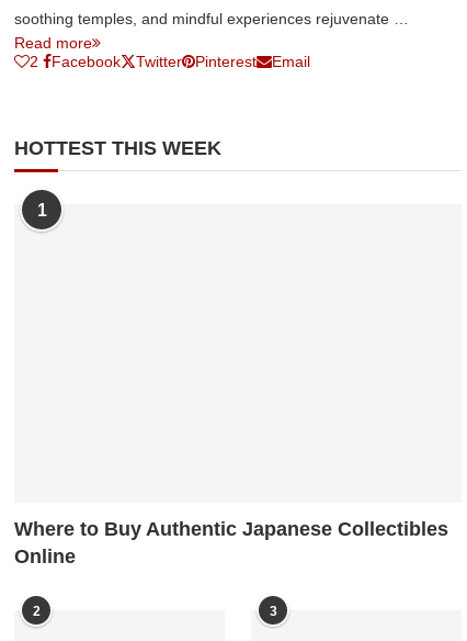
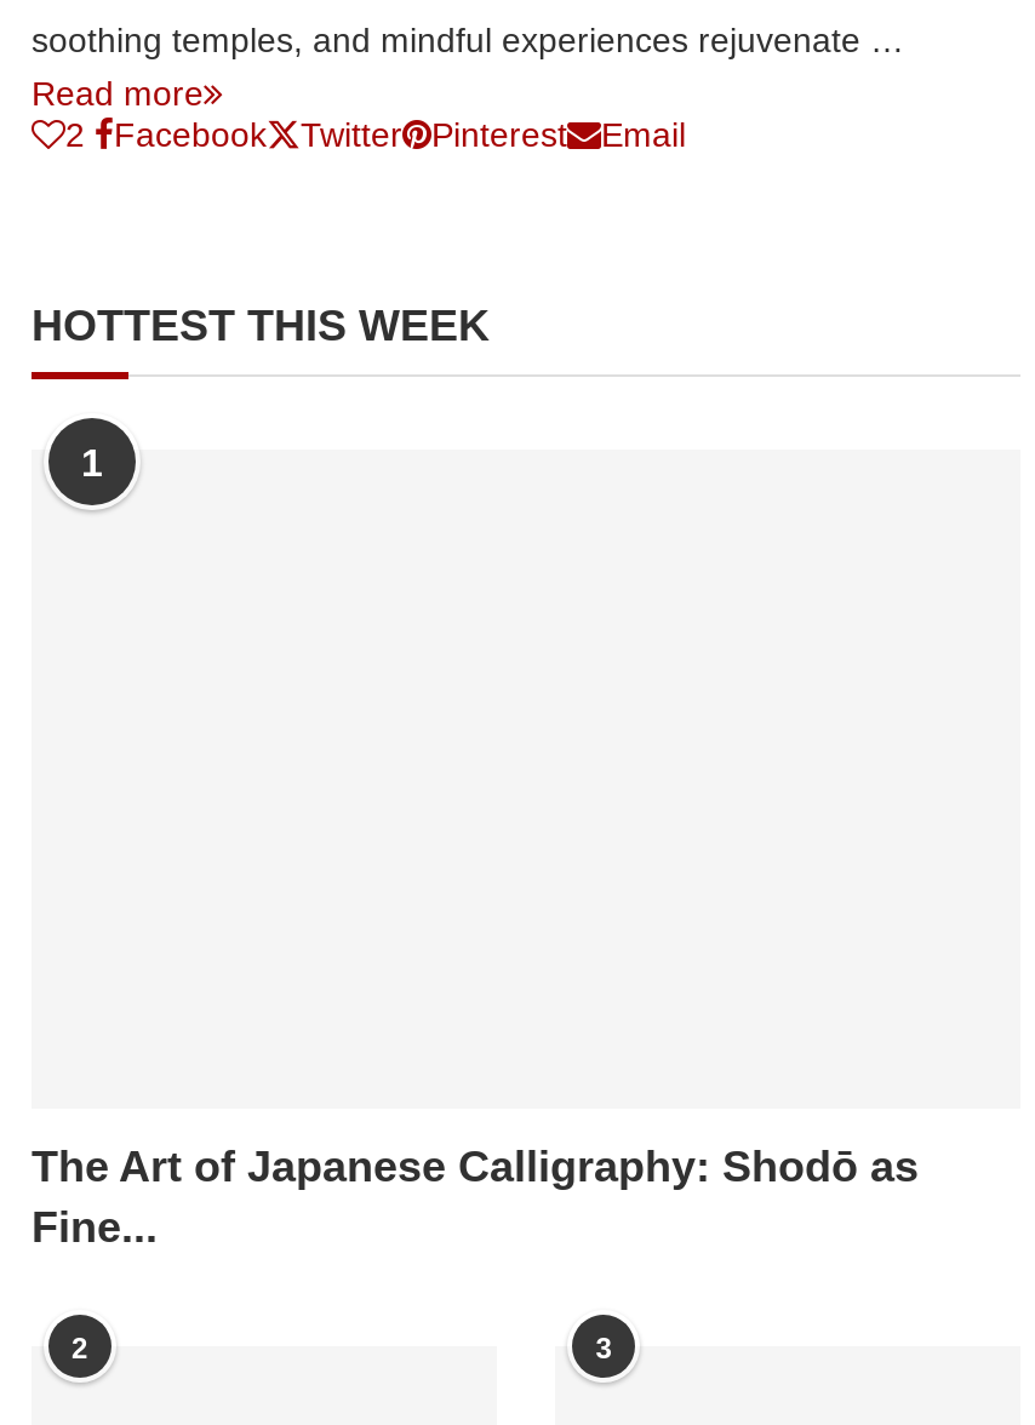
- Where to Buy Authentic Japanese Collectibles
- Online
+ The Art of Japanese Calligraphy: Shodō as
+ Fine...
